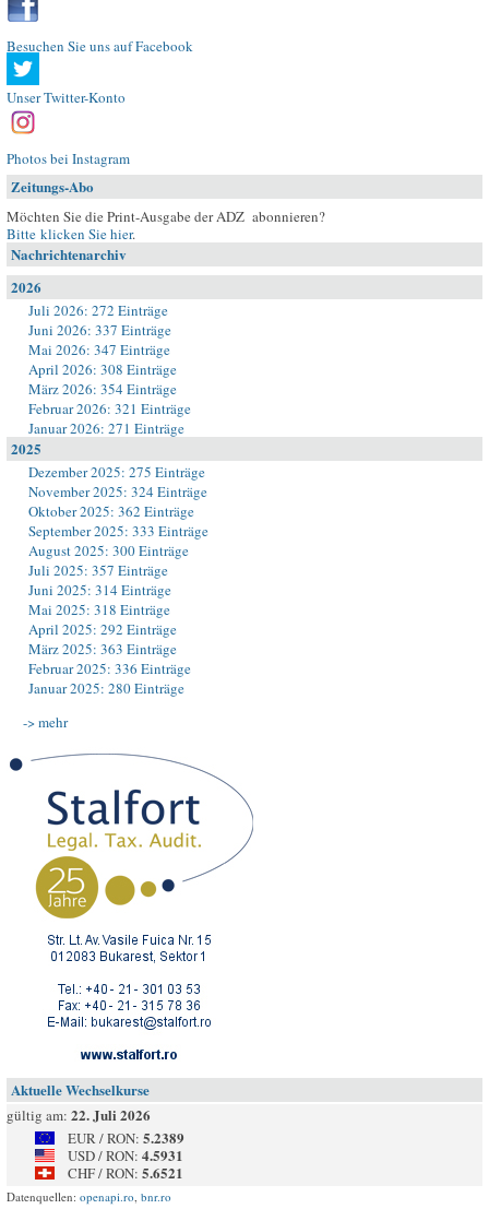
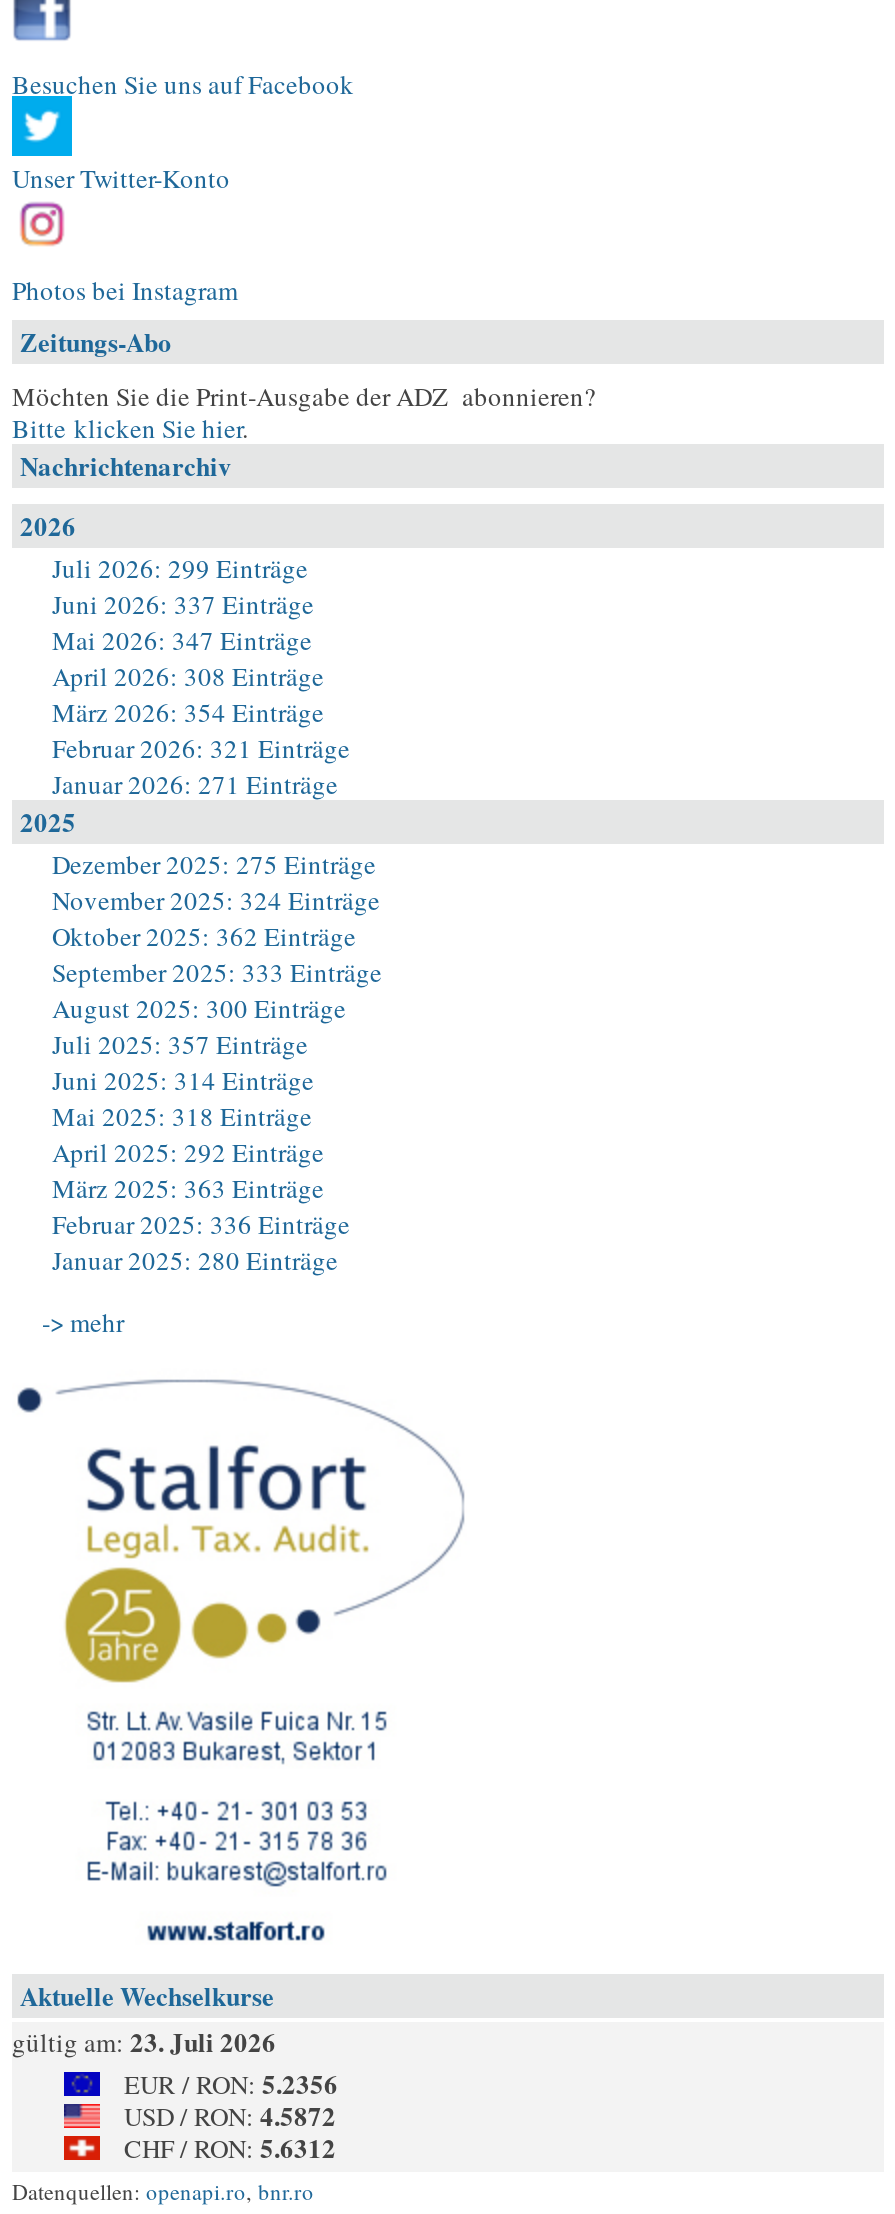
- Juli 2026: 272 Einträge
+ Juli 2026: 299 Einträge

- gültig am: 22. Juli 2026
+ gültig am: 23. Juli 2026

- EUR / RON: 5.2389
+ EUR / RON: 5.2356

- USD / RON: 4.5931
+ USD / RON: 4.5872

- CHF / RON: 5.6521
+ CHF / RON: 5.6312
